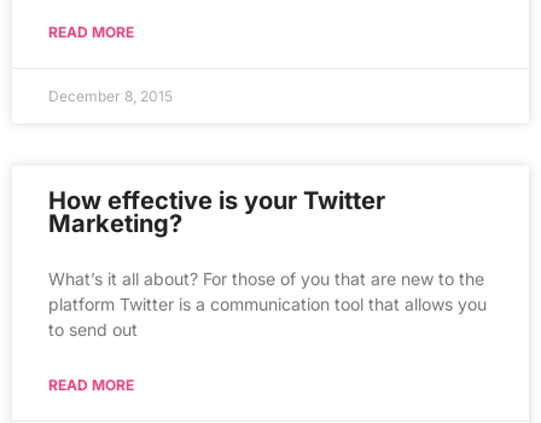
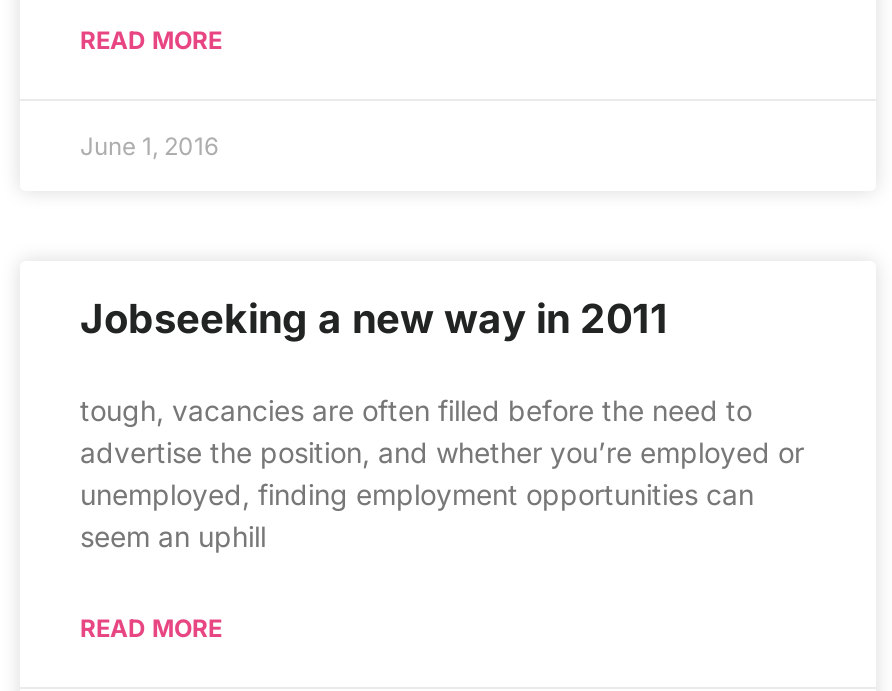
- December 8, 2015
+ June 1, 2016

- How effective is your Twitter
- Marketing?
+ Jobseeking a new way in 2011

- What’s it all about? For those of you that are new to the
- platform Twitter is a communication tool that allows you
- to send out
+ tough, vacancies are often filled before the need to
+ advertise the position, and whether you’re employed or
+ unemployed, finding employment opportunities can
+ seem an uphill
